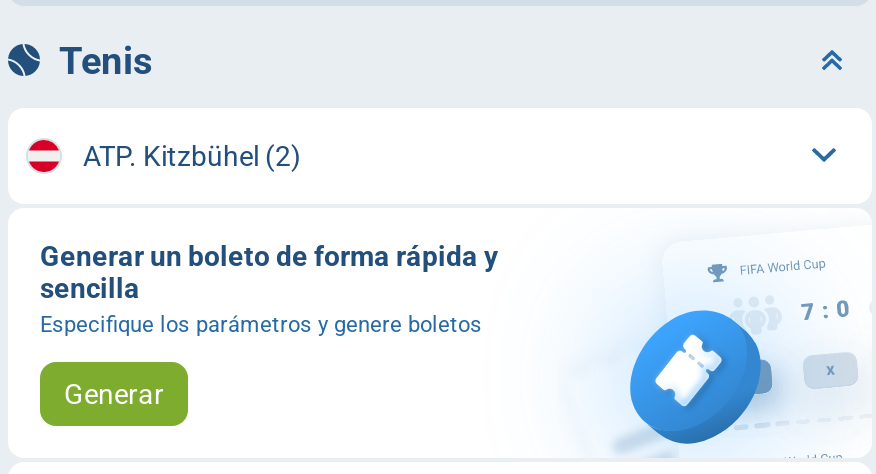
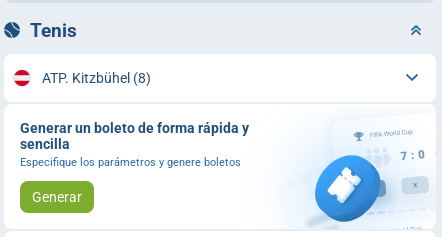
- ATP. Kitzbühel (2)
+ ATP. Kitzbühel (8)
